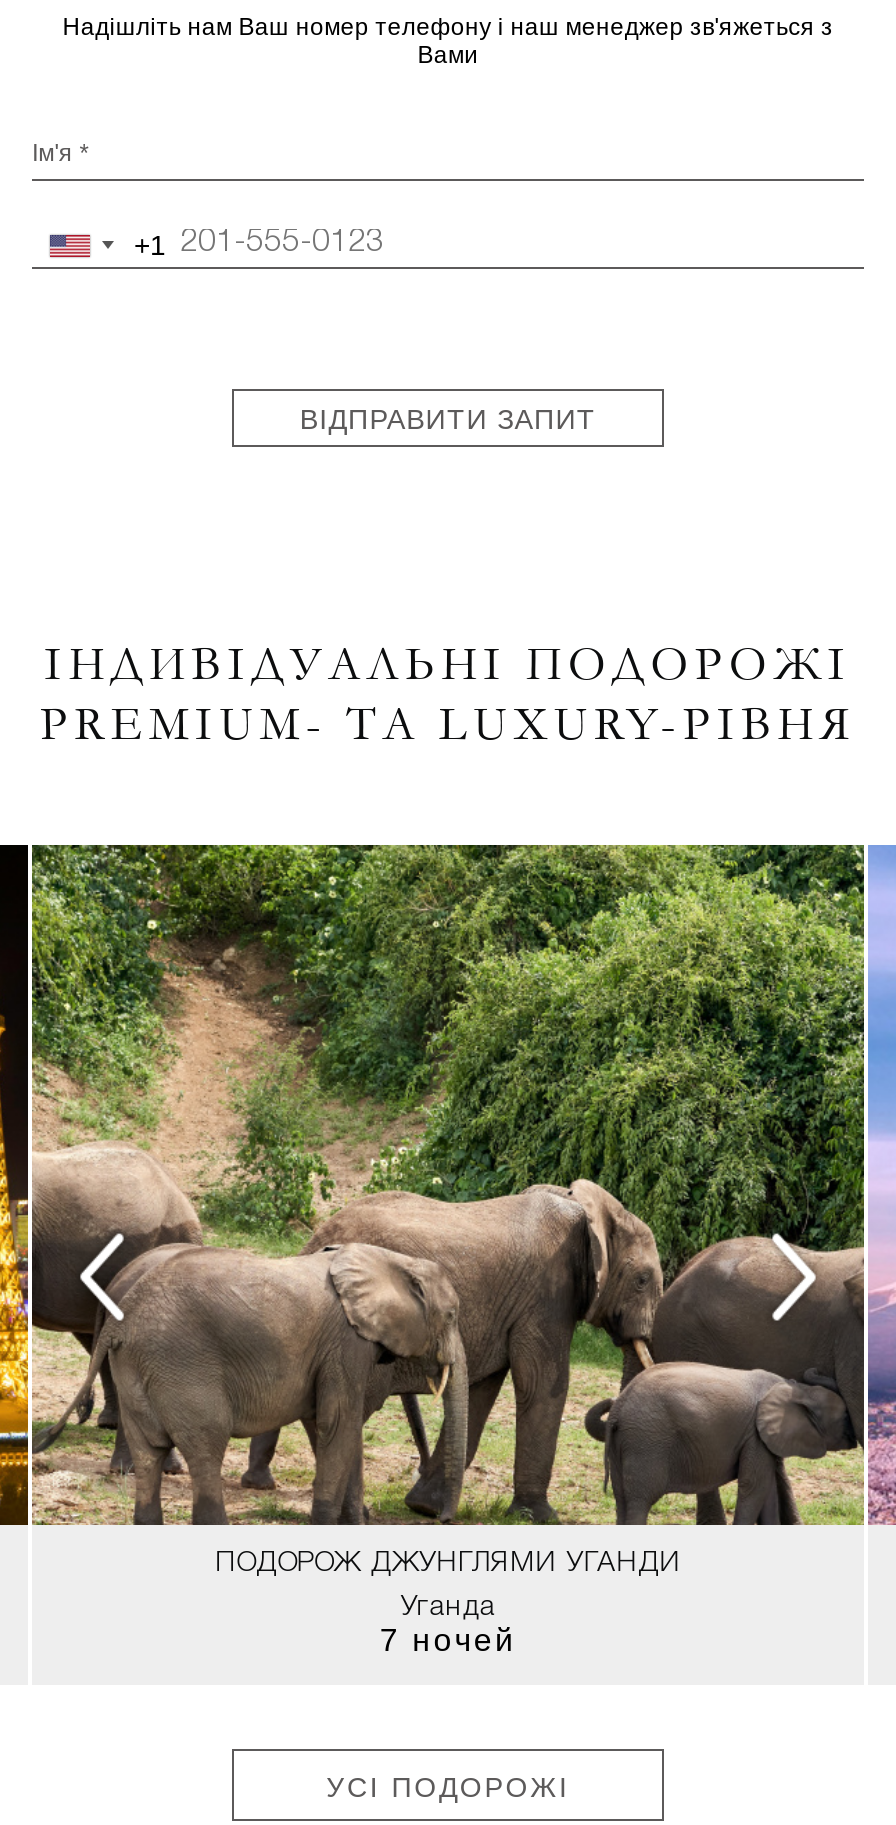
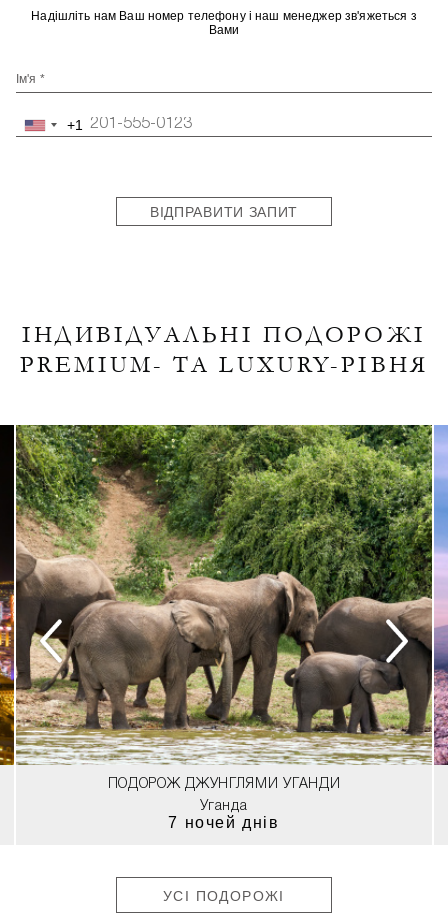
- [image]
+ [image]

- 7 ночей
+ 7 ночей днів
